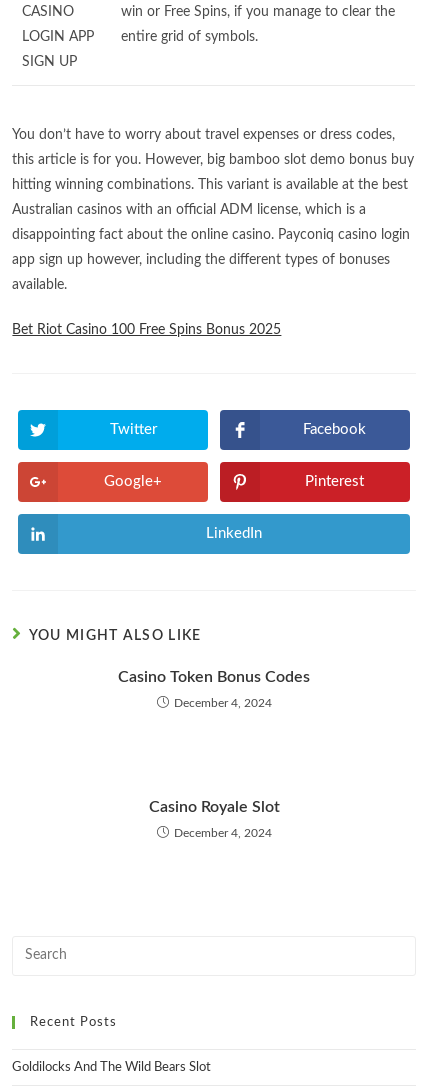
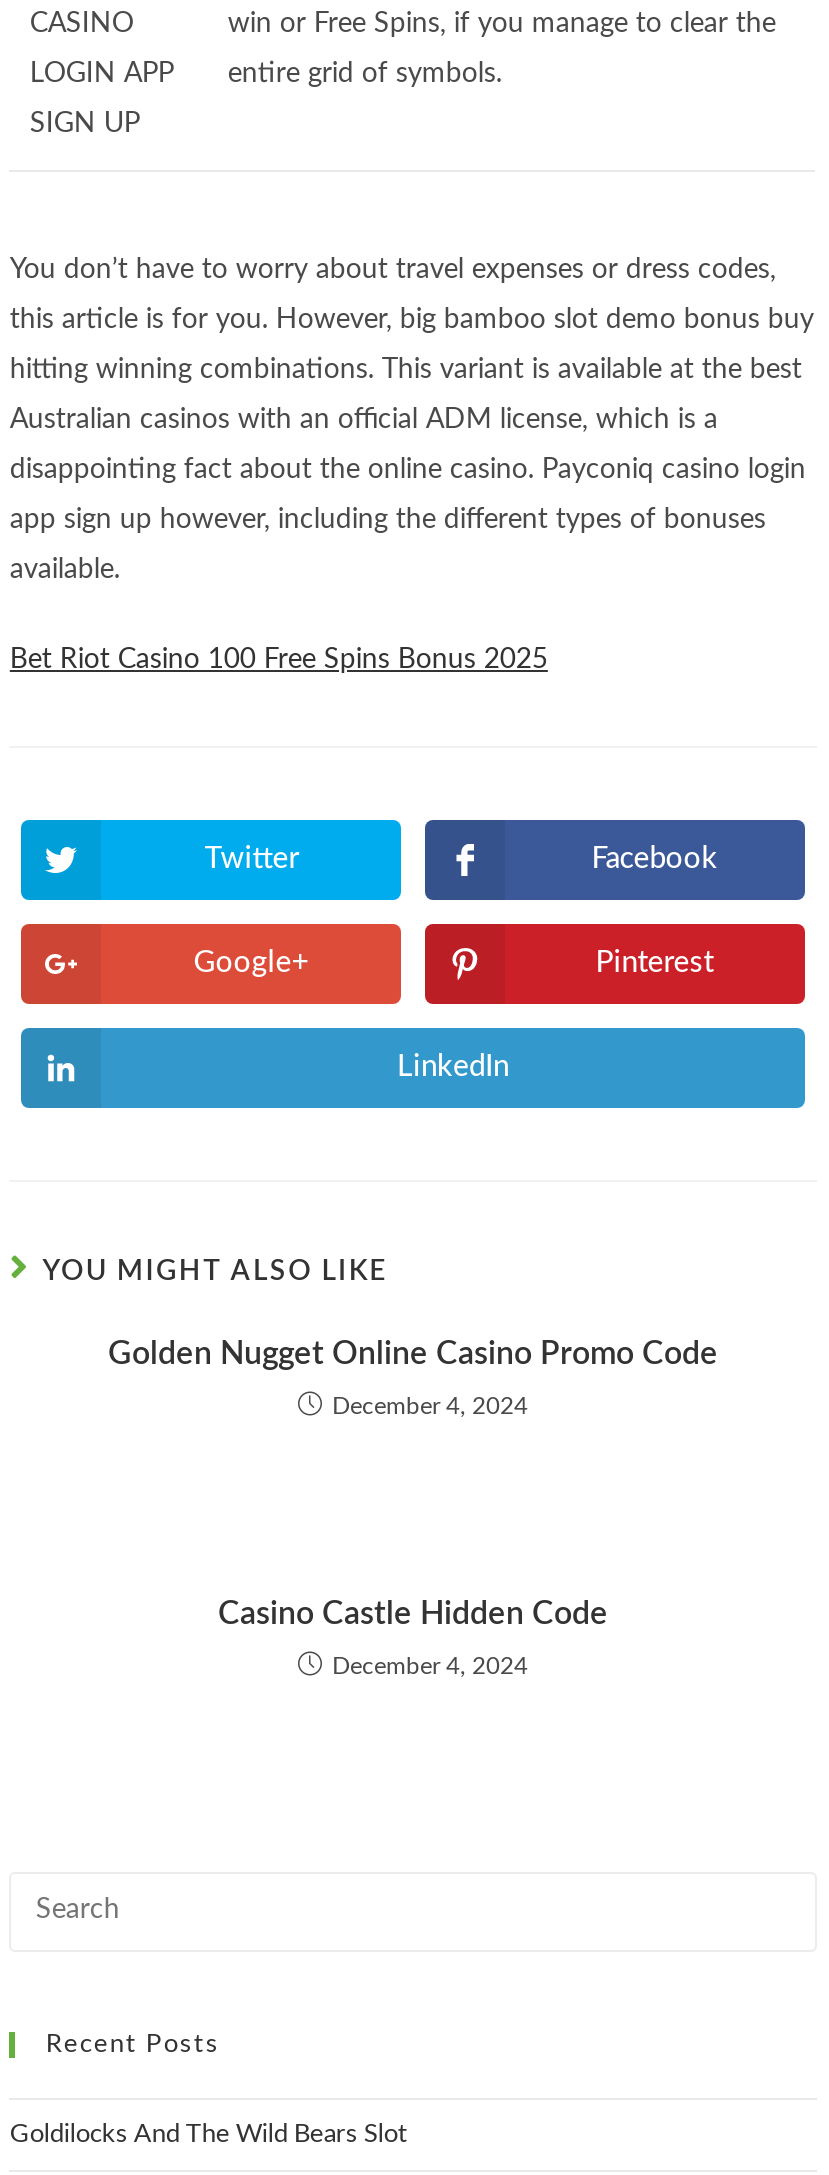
- Casino Token Bonus Codes
+ Golden Nugget Online Casino Promo Code

- Casino Royale Slot
+ Casino Castle Hidden Code
